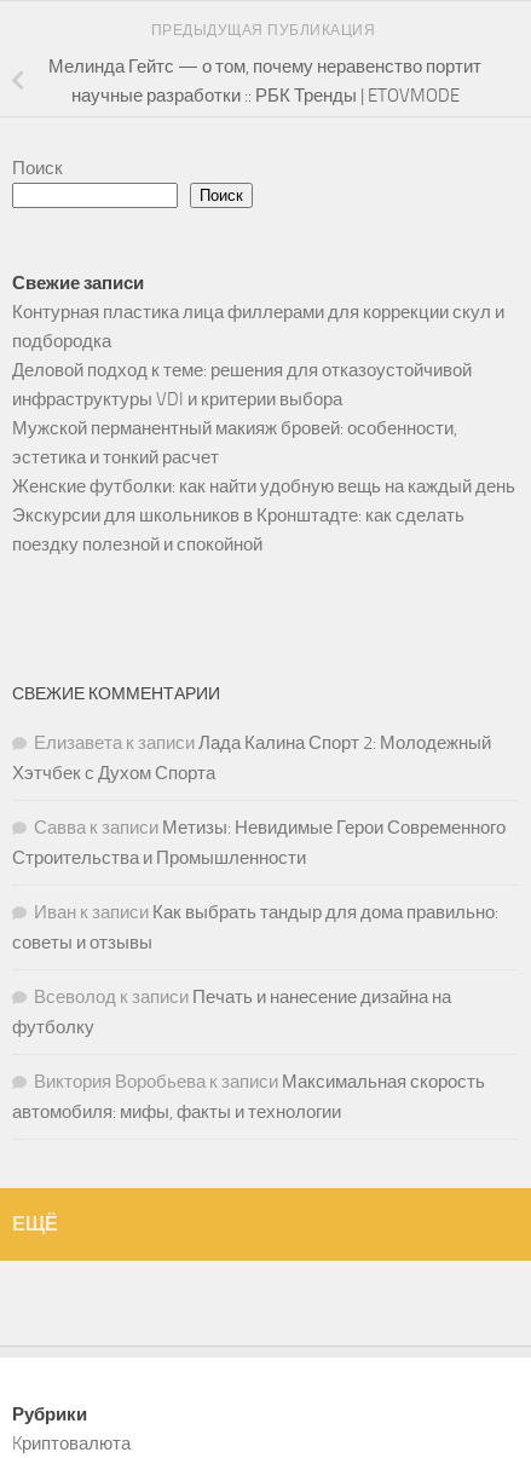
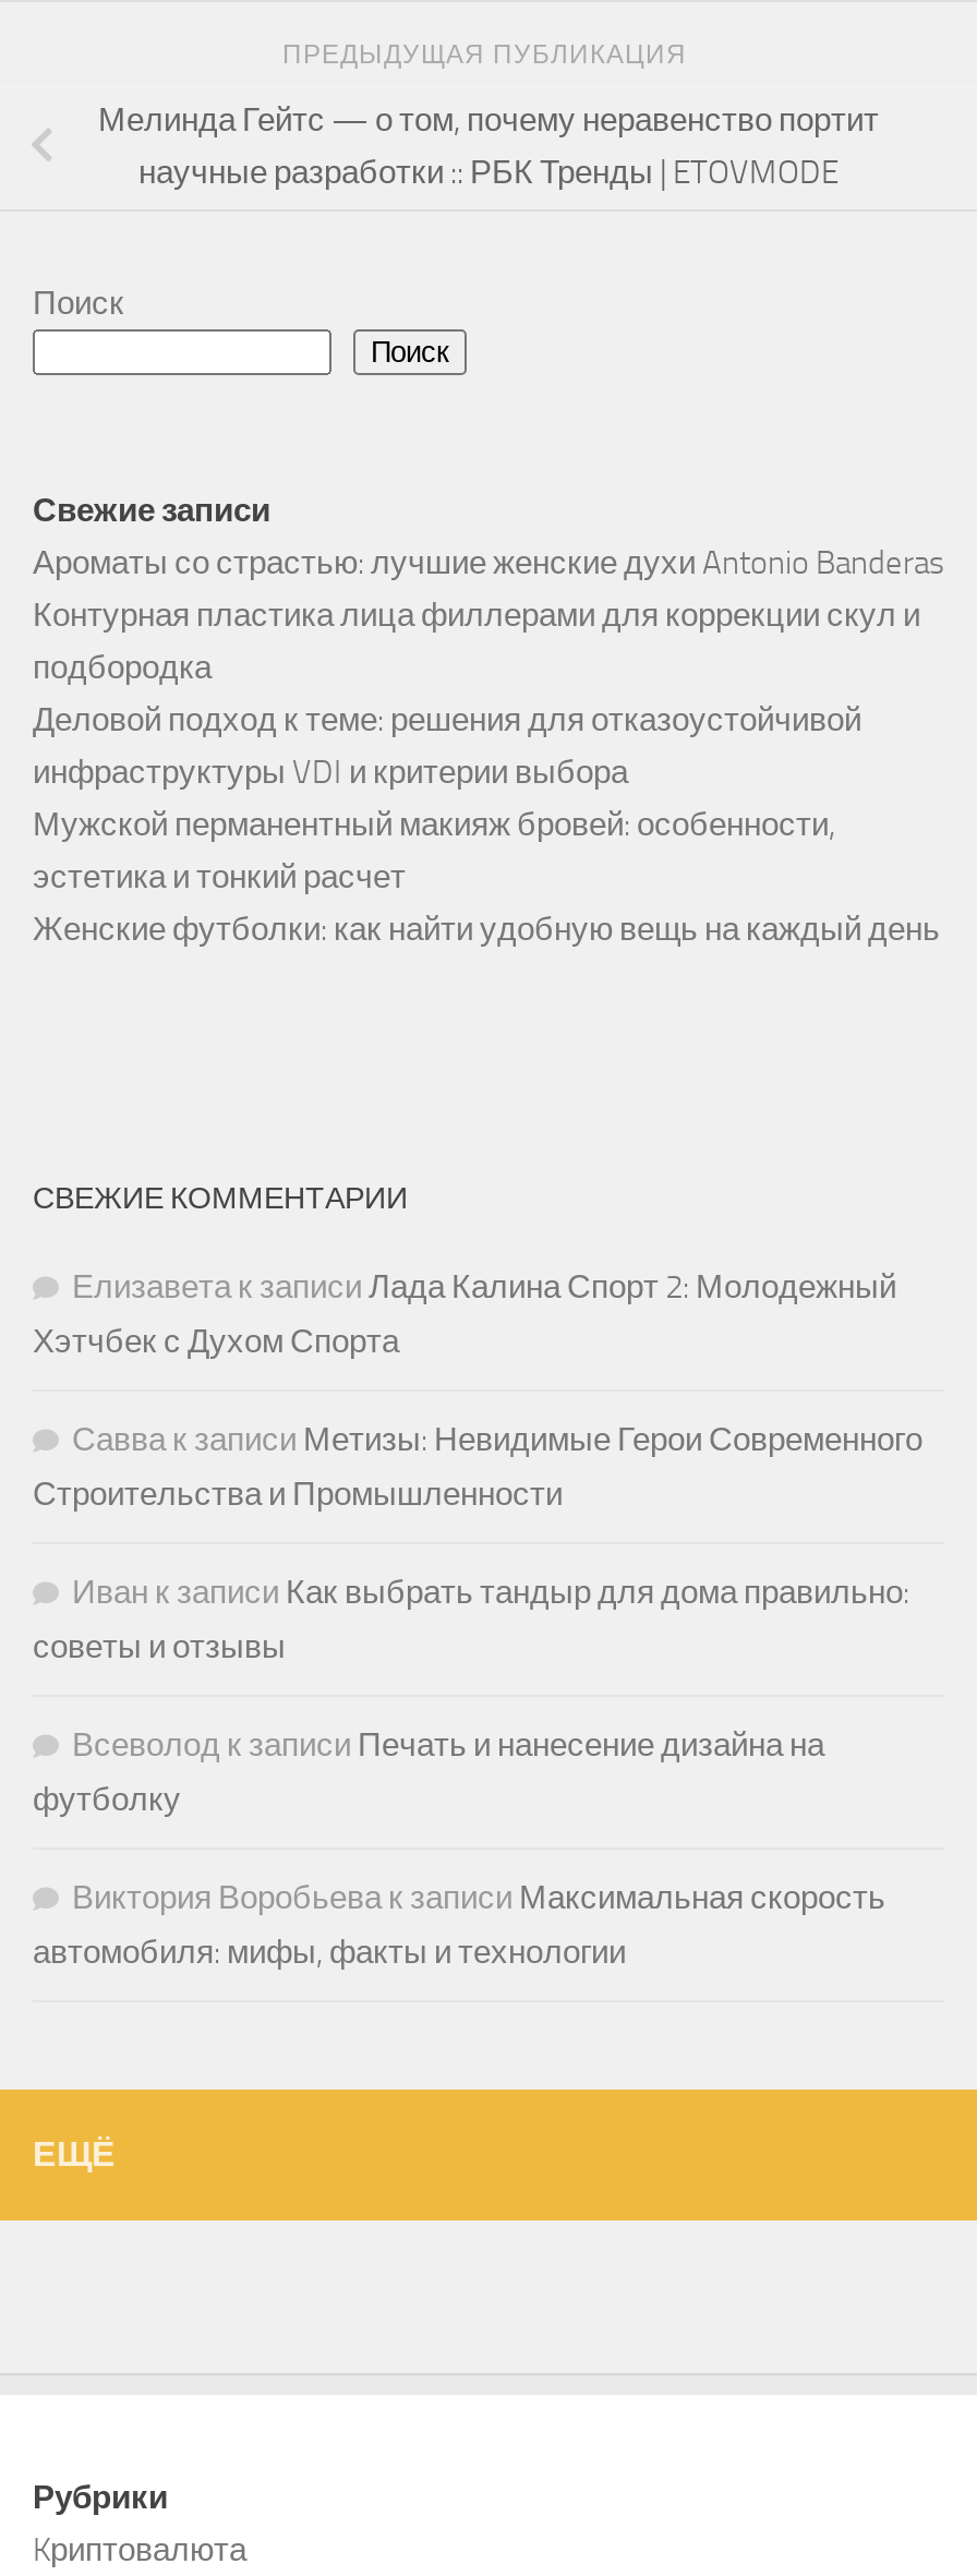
+ Ароматы со страстью: лучшие женские духи Antonio Banderas

moved down: Контурная пластика лица филлерами для коррекции скул и | подбородка | Деловой подход к теме: решения для отказоустойчивой | инфраструктуры VDI и критерии выбора | Мужской перманентный макияж бровей: особенности, | эстетика и тонкий расчет | Женские футболки: как найти удобную вещь на каждый день

- Экскурсии для школьников в Кронштадте: как сделать
- поездку полезной и спокойной
